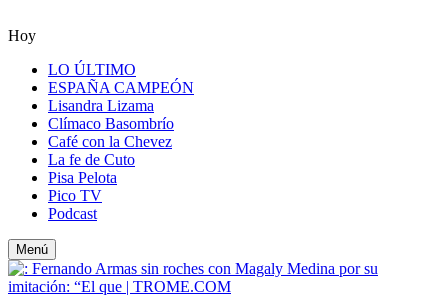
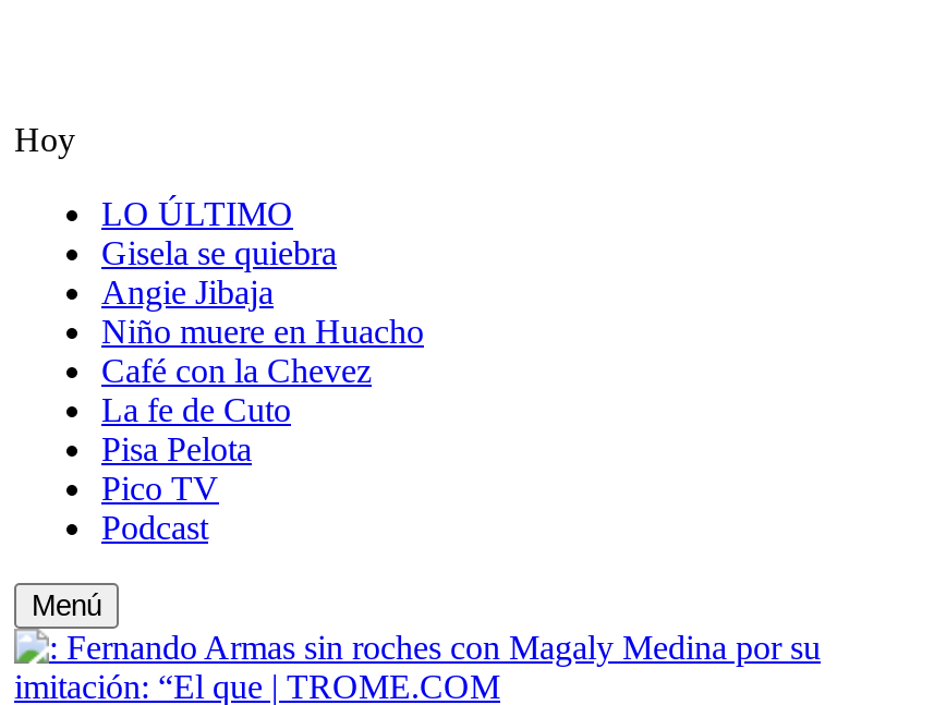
- ESPAÑA CAMPEÓN
- Lisandra Lizama
- Clímaco Basombrío
+ Gisela se quiebra
+ Angie Jibaja
+ Niño muere en Huacho
